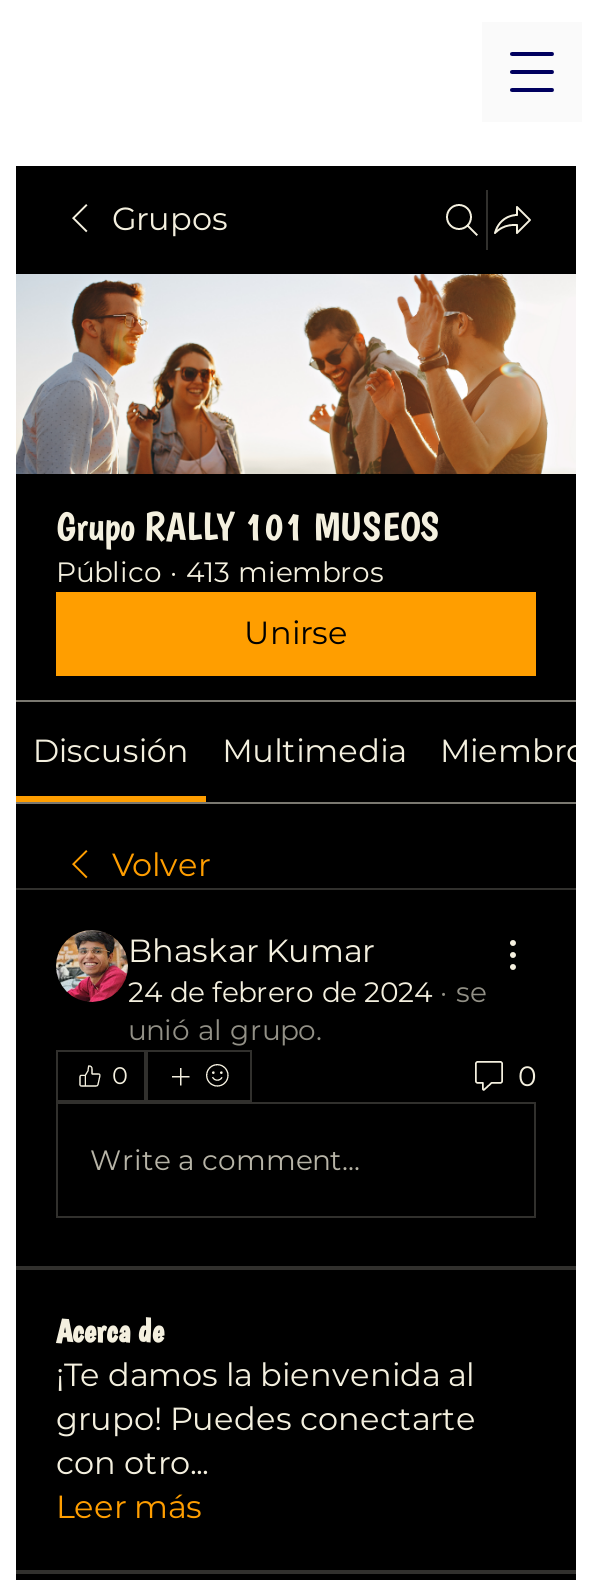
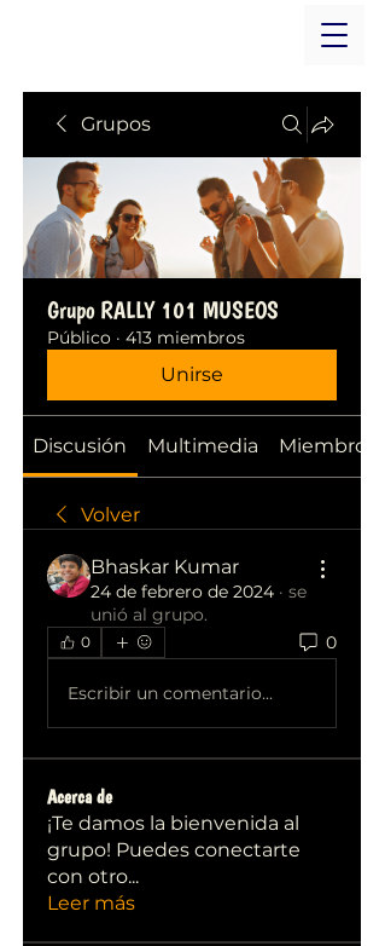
- Write a comment...
+ Escribir un comentario...
